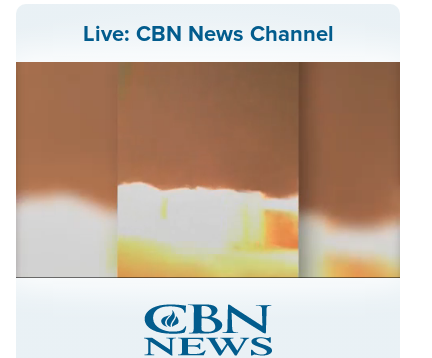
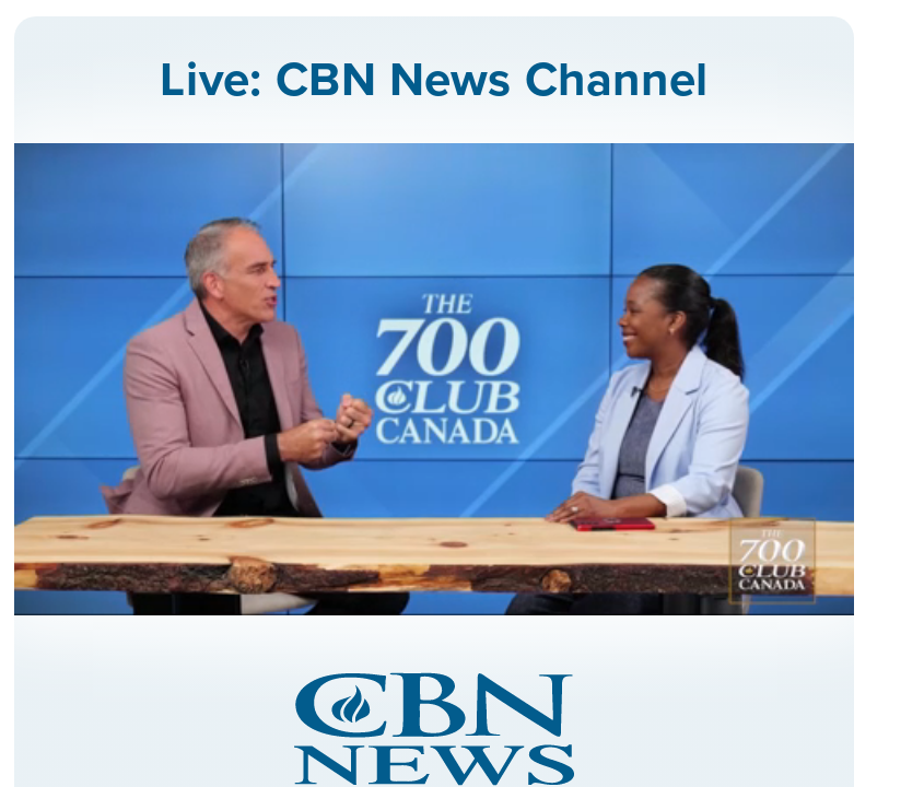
- [image]
+ [image]
